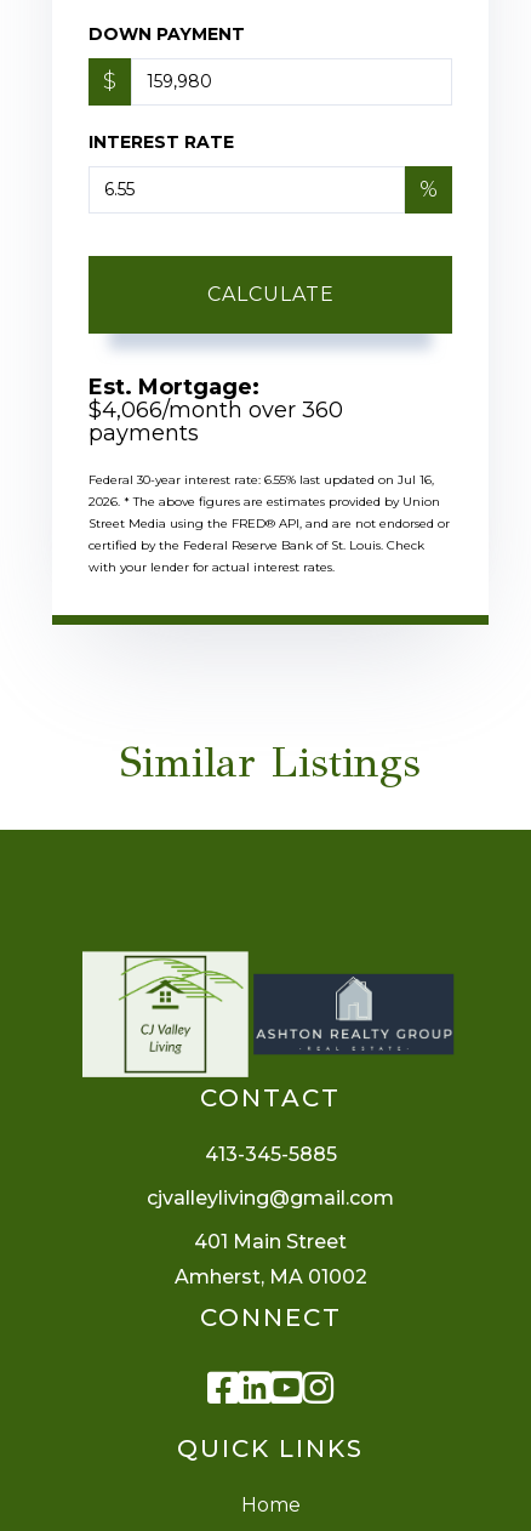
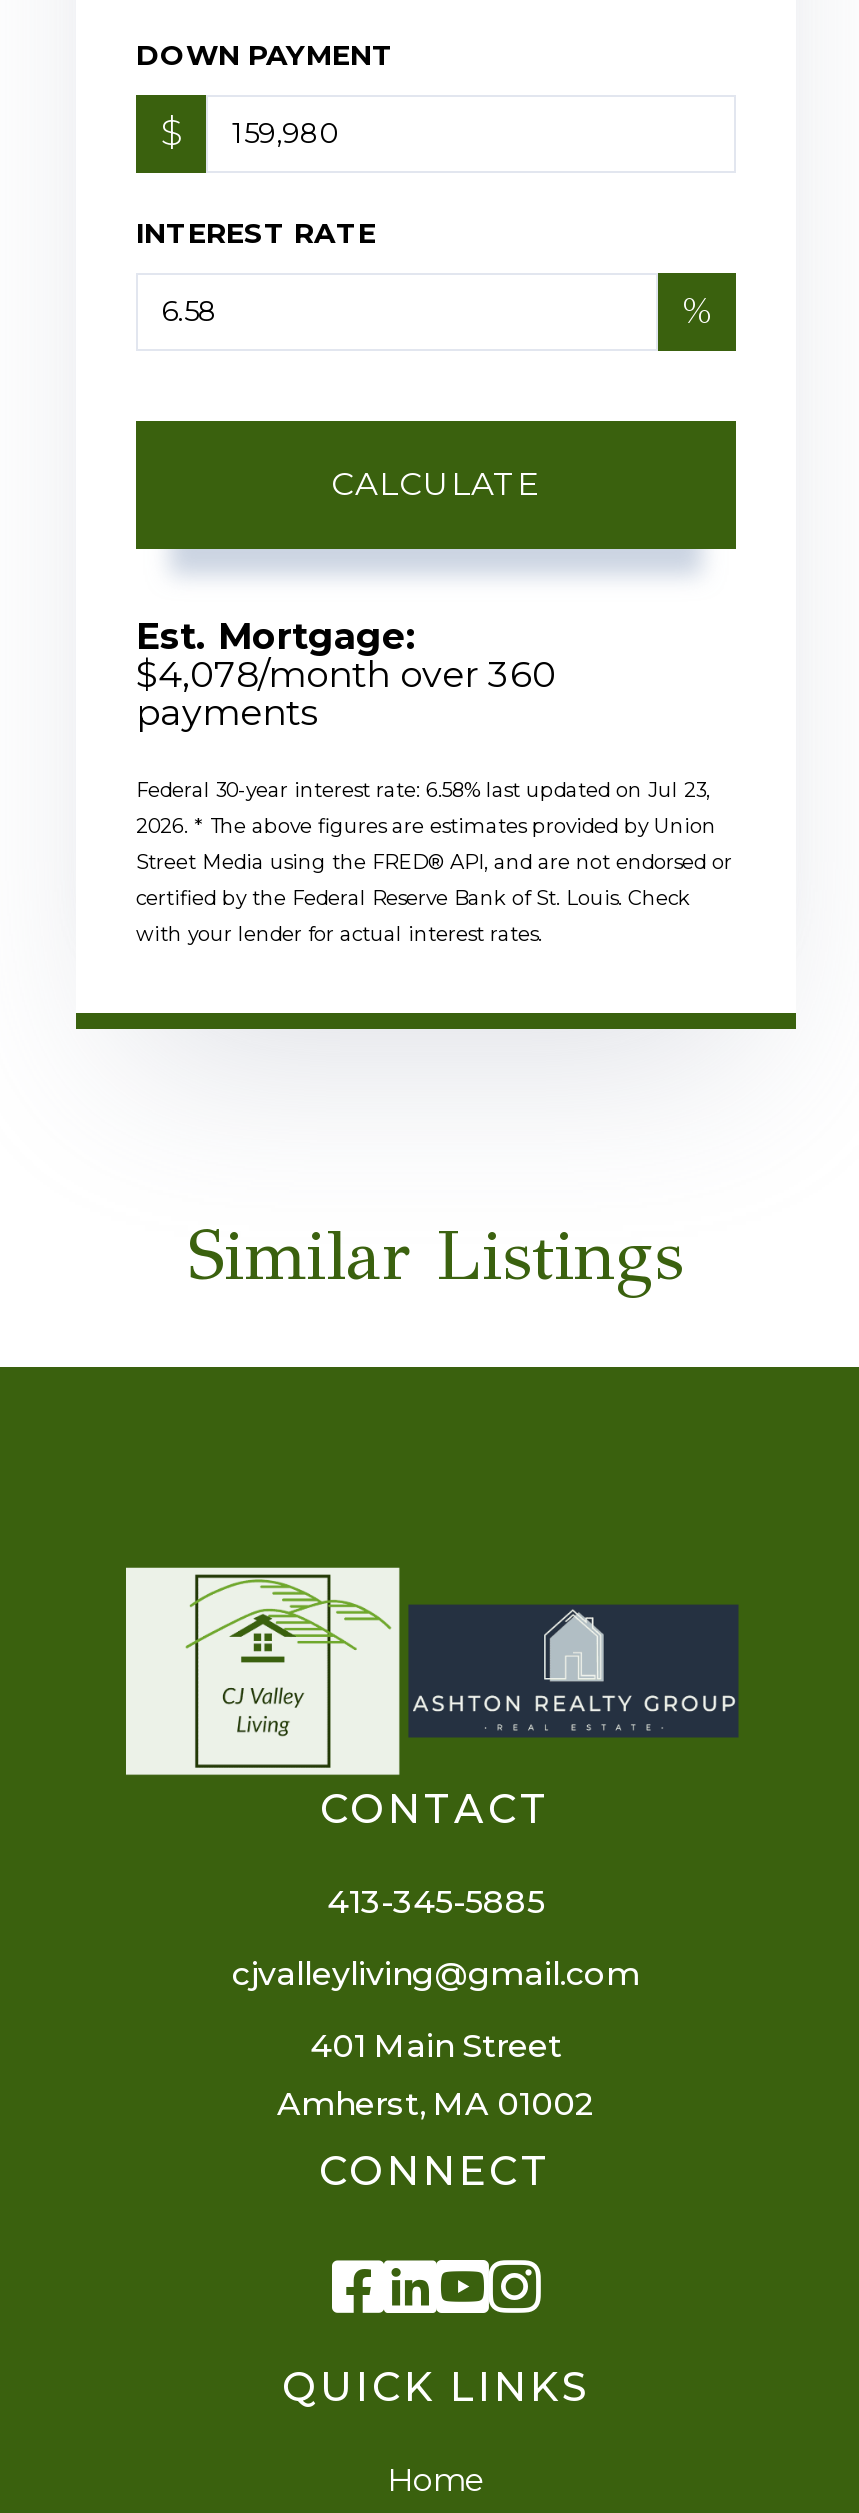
- $4,066/month over 360
+ $4,078/month over 360

- Federal 30-year interest rate: 6.55% last updated on Jul 16,
+ Federal 30-year interest rate: 6.58% last updated on Jul 23,
